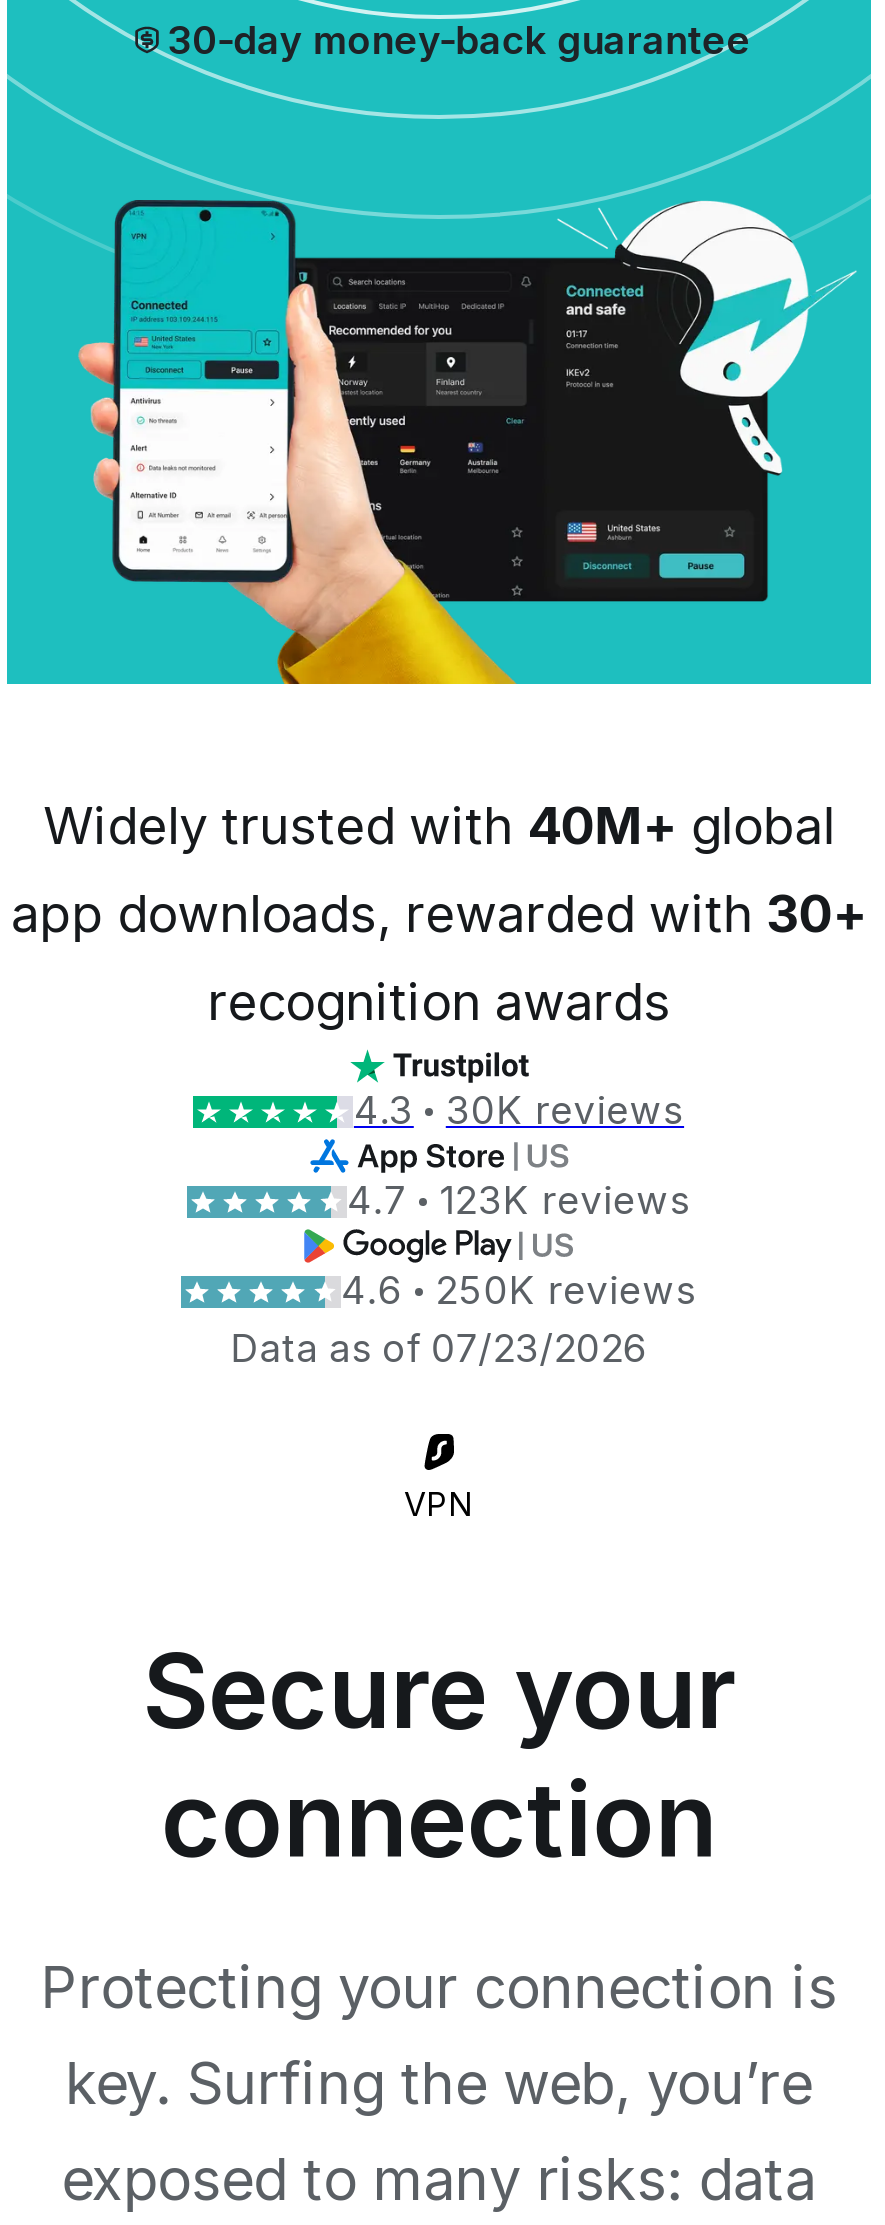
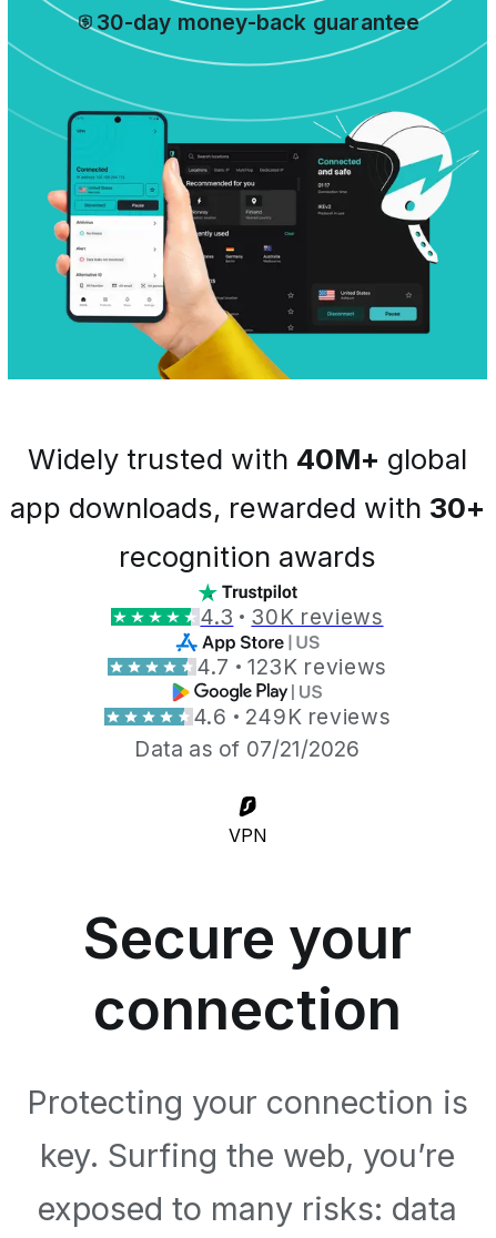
- 4.6 250K reviews
+ 4.6 249K reviews

- Data as of 07/23/2026
+ Data as of 07/21/2026
